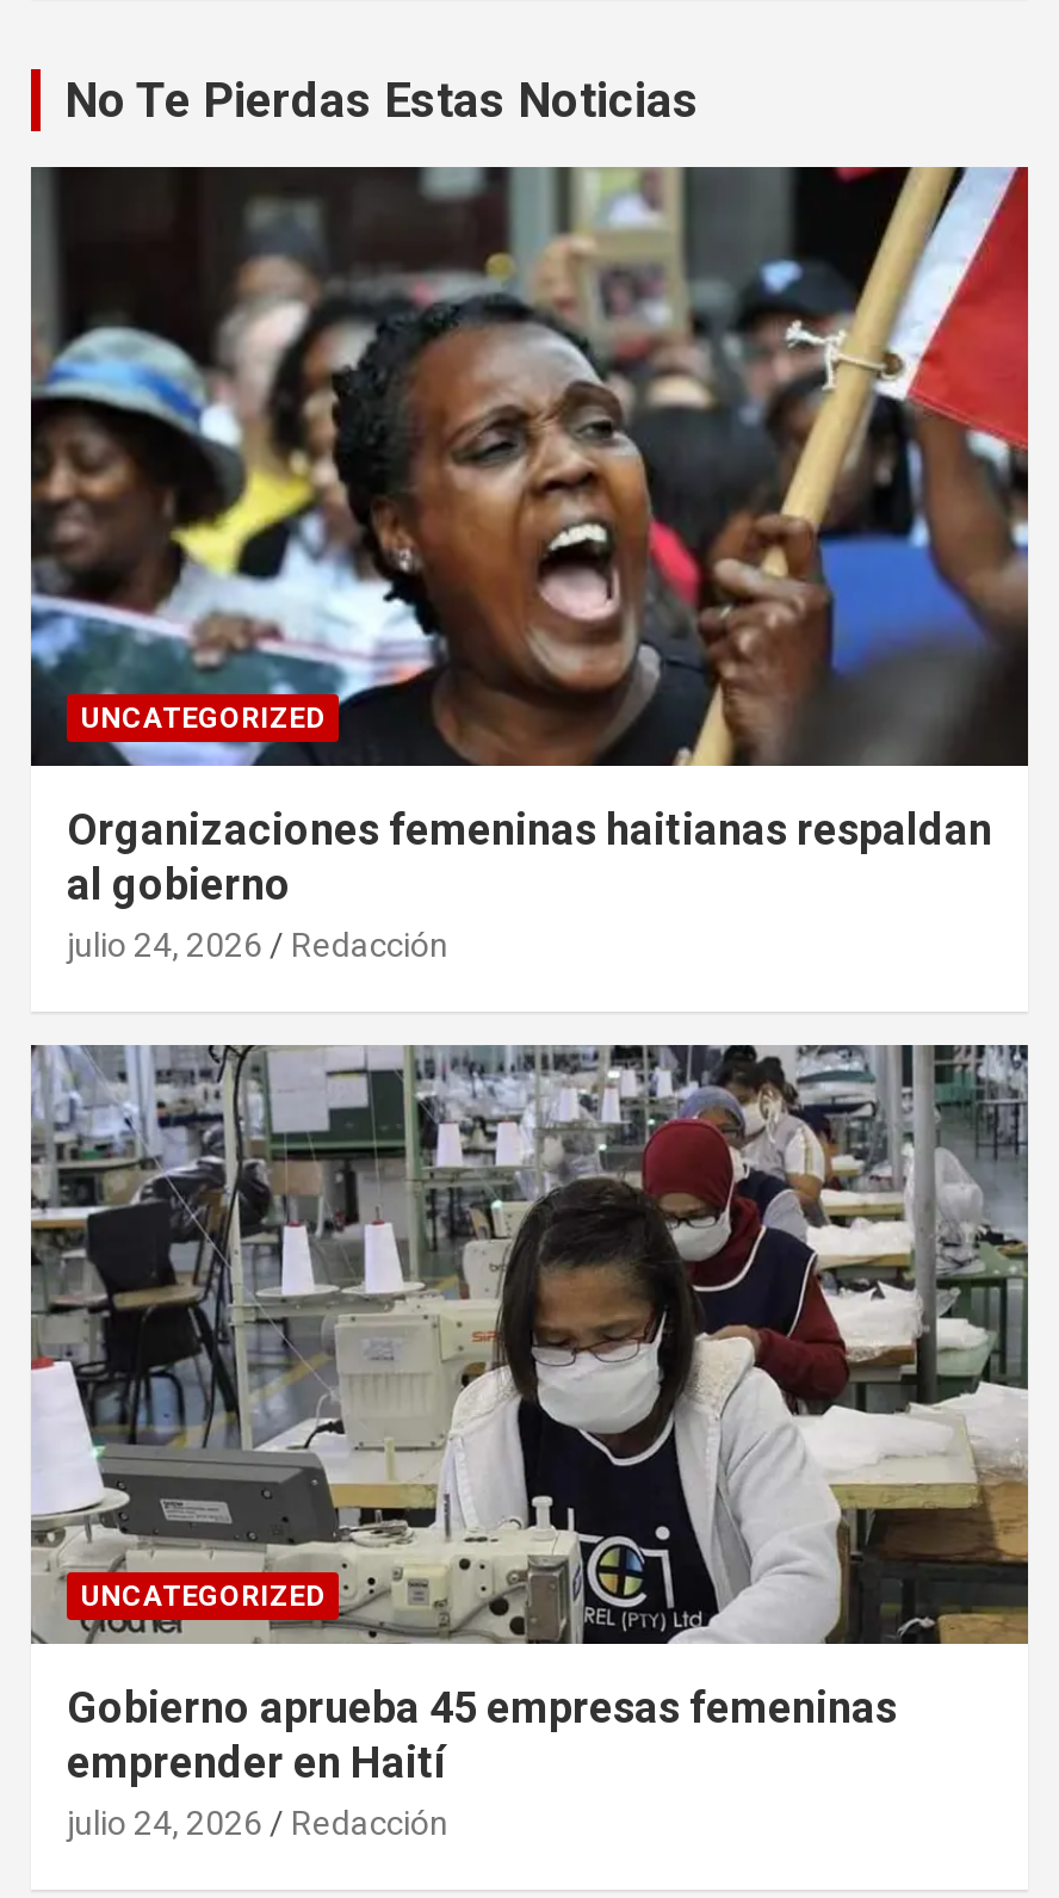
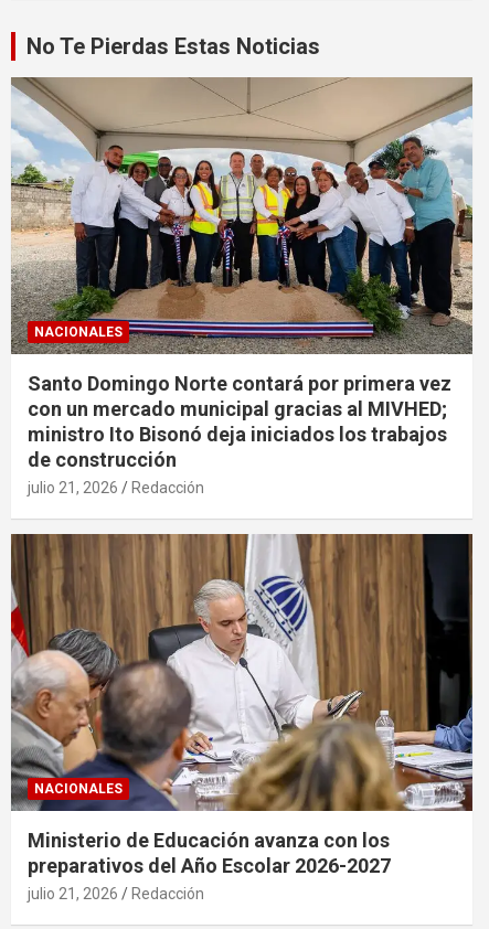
- [image]
- UNCATEGORIZED
+ [image]
+ NACIONALES

- Organizaciones femeninas haitianas respaldan
- al gobierno
- julio 24, 2026
+ Santo Domingo Norte contará por primera vez
+ con un mercado municipal gracias al MIVHED;
+ ministro Ito Bisonó deja iniciados los trabajos
+ de construcción
+ julio 21, 2026

- [image]
- UNCATEGORIZED
+ [image]
+ NACIONALES

- Gobierno aprueba 45 empresas femeninas
- emprender en Haití
- julio 24, 2026
+ Ministerio de Educación avanza con los
+ preparativos del Año Escolar 2026-2027
+ julio 21, 2026
